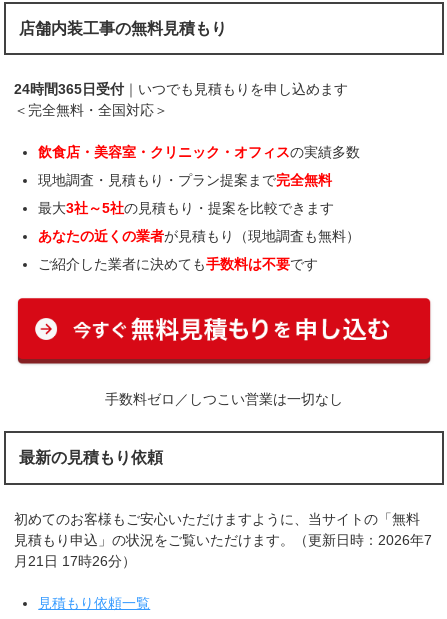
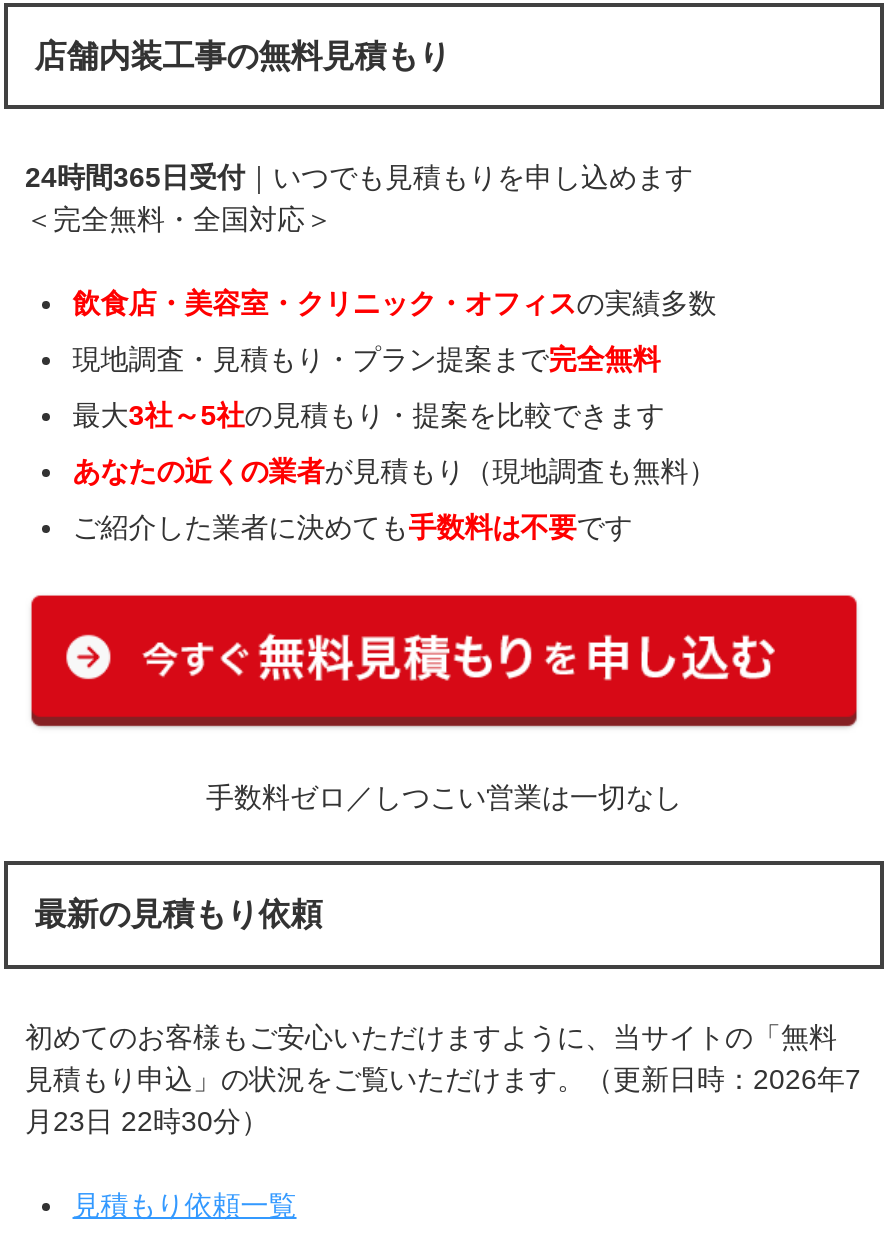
- 月21日 17時26分）
+ 月23日 22時30分）
